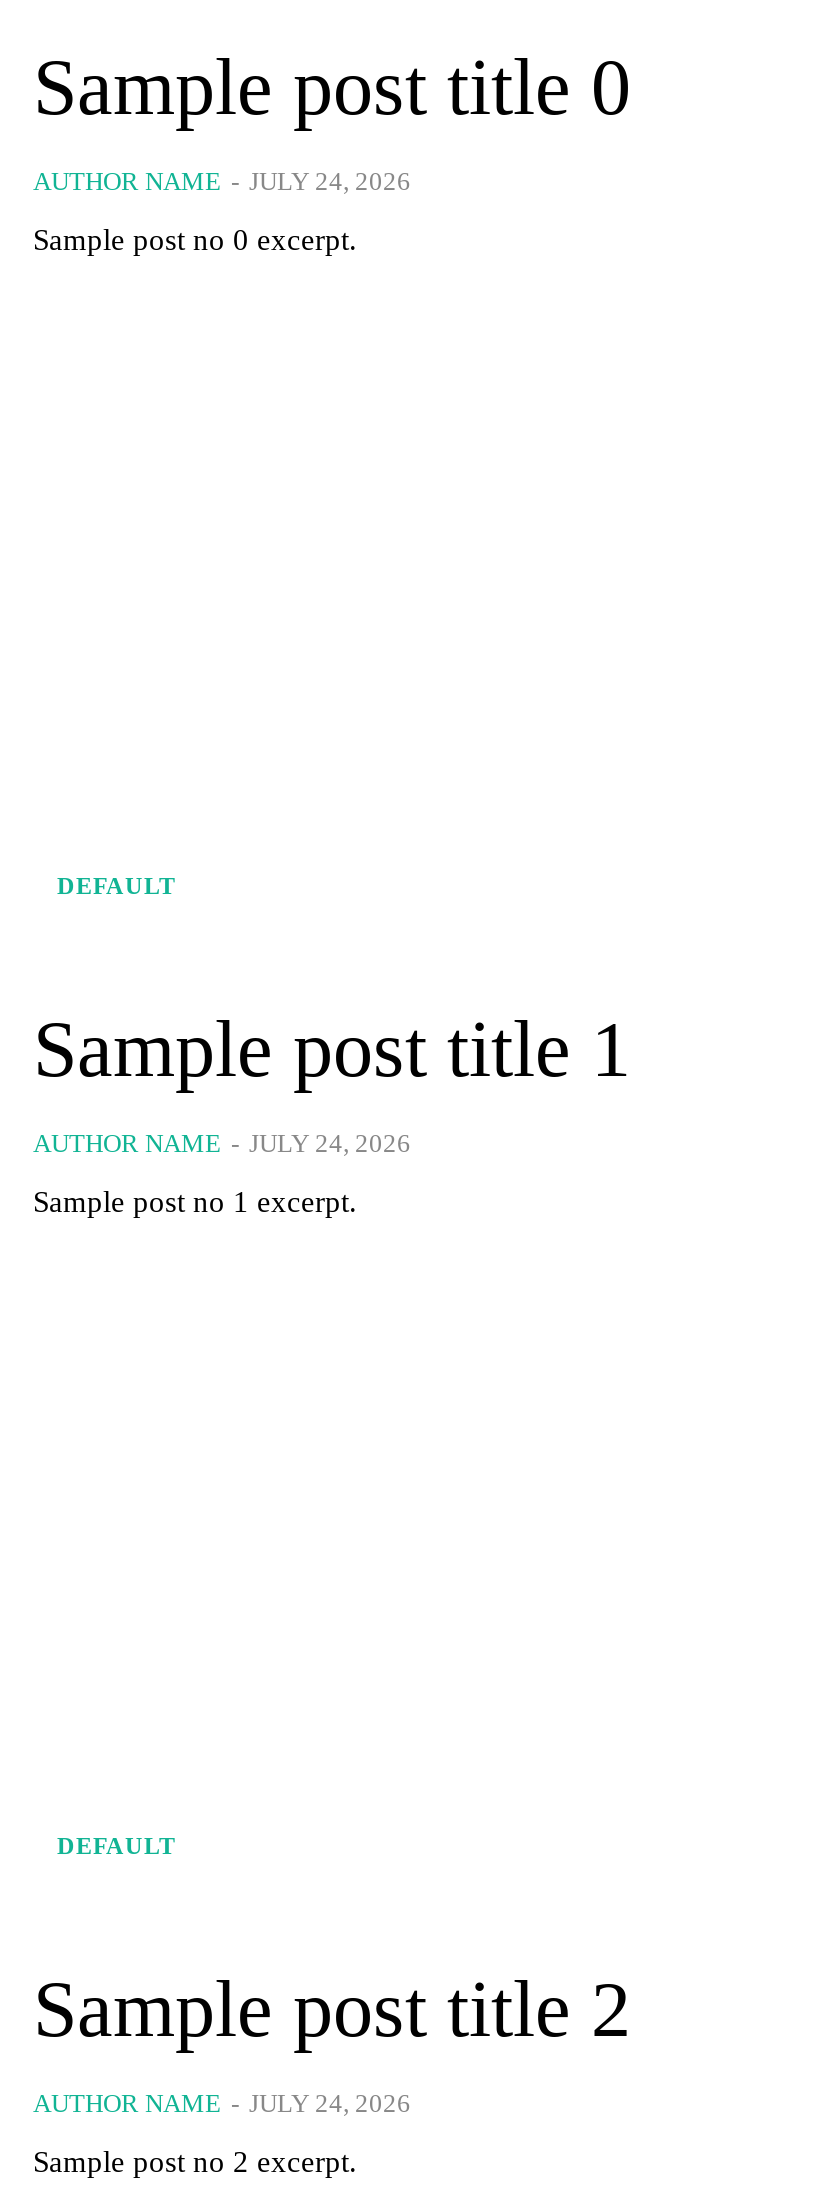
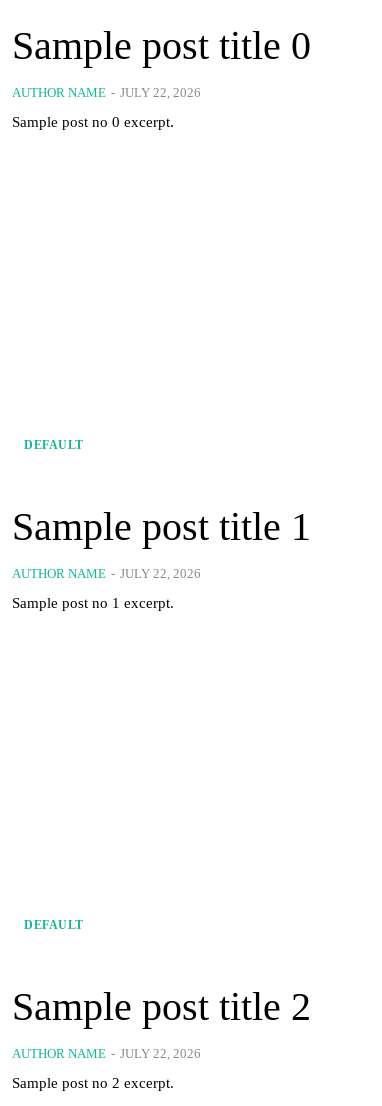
- AUTHOR NAME - JULY 24, 2026
+ AUTHOR NAME - JULY 22, 2026

- AUTHOR NAME - JULY 24, 2026
+ AUTHOR NAME - JULY 22, 2026

- AUTHOR NAME - JULY 24, 2026
+ AUTHOR NAME - JULY 22, 2026
